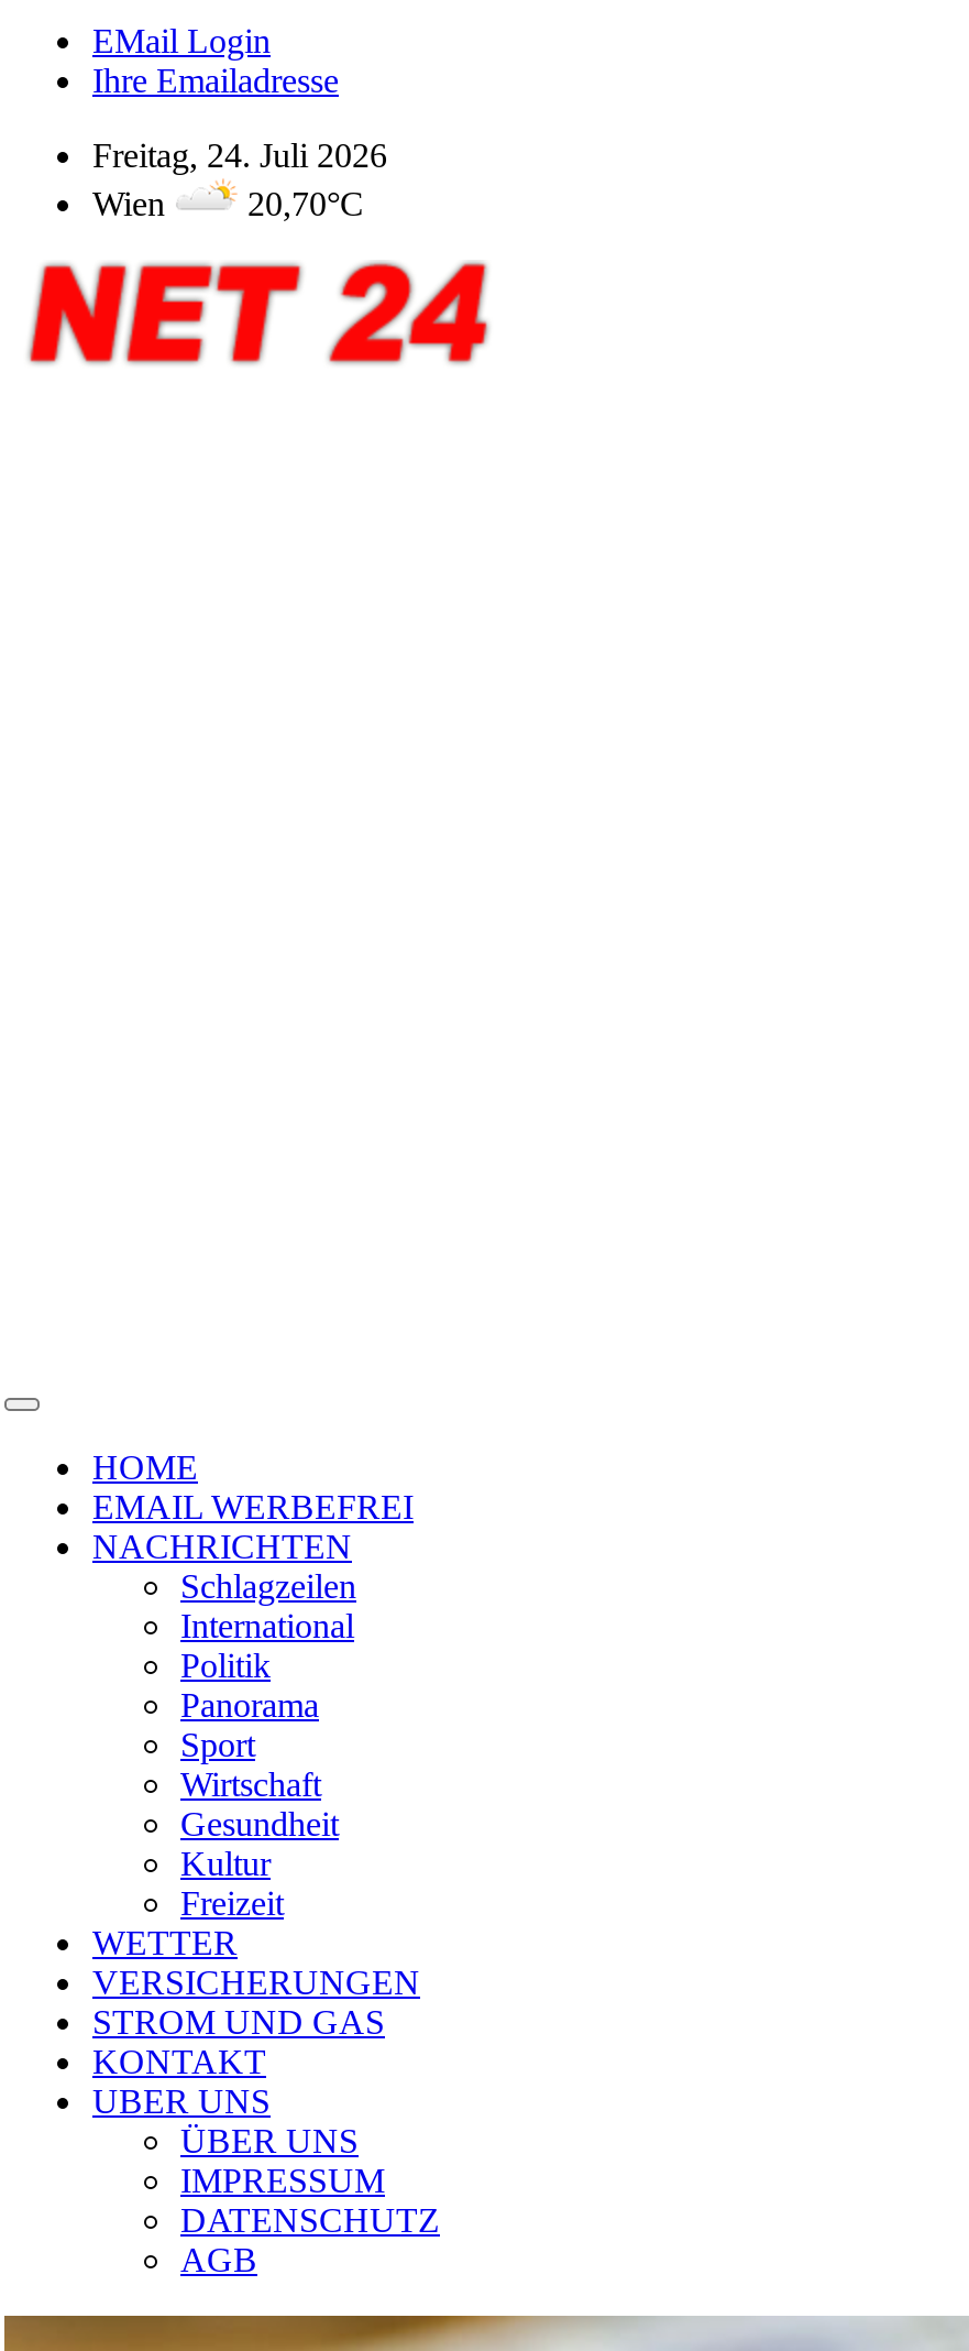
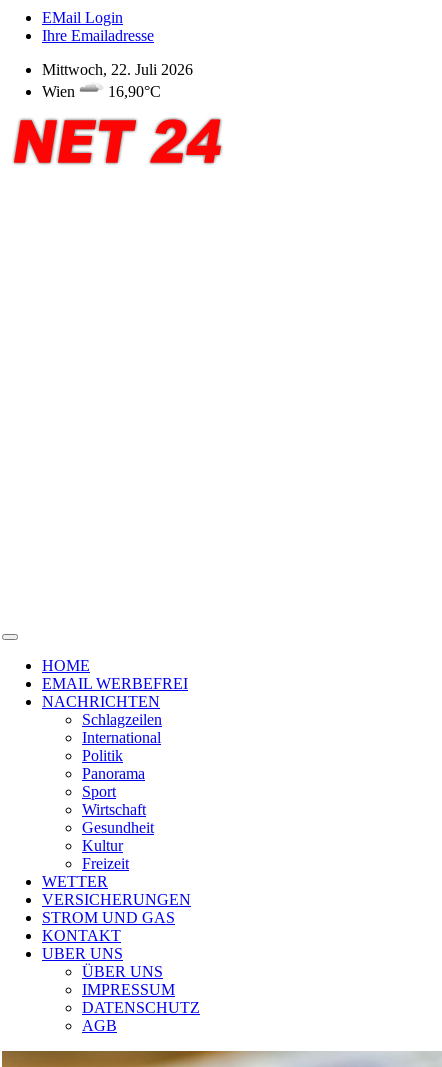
- Freitag, 24. Juli 2026
+ Mittwoch, 22. Juli 2026

- Wien 20,70°C
+ Wien 16,90°C
